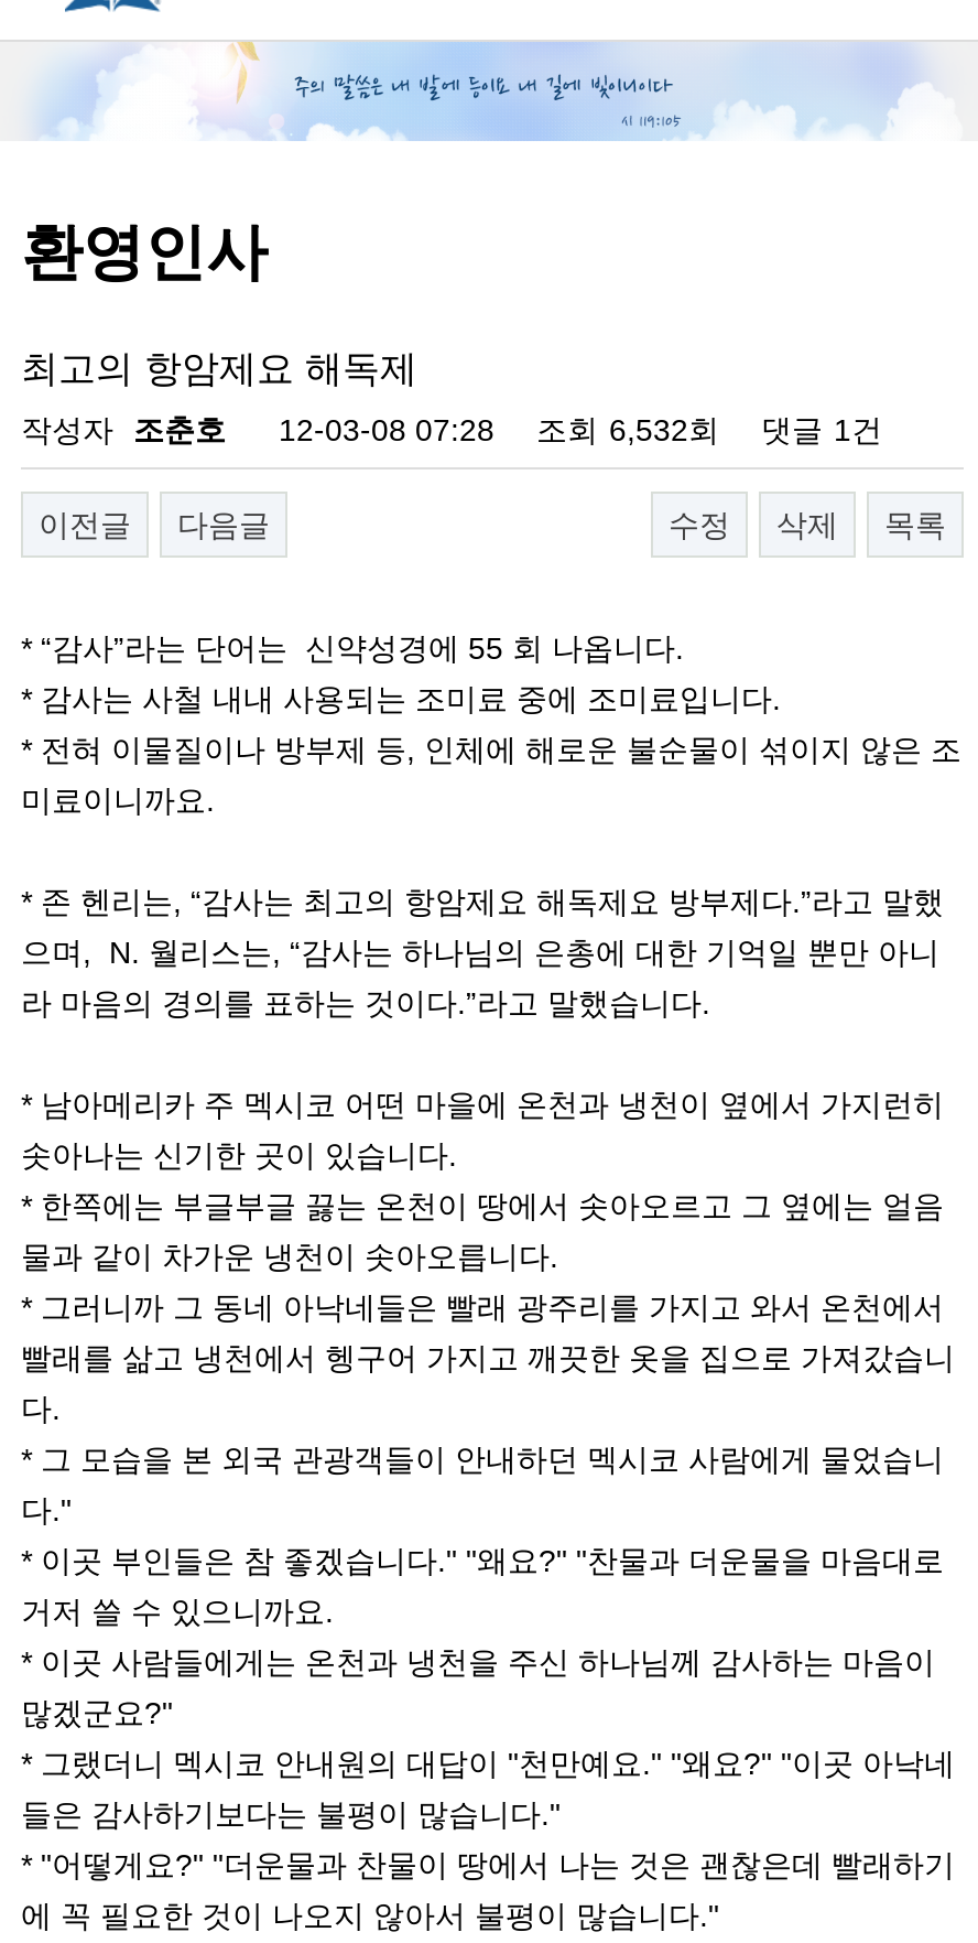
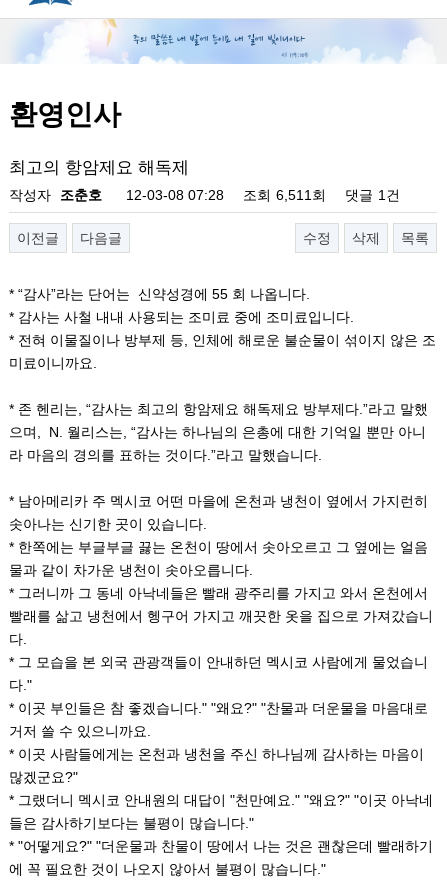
- 작성자 조춘호 12-03-08 07:28 조회 6,532회 댓글 1건
+ 작성자 조춘호 12-03-08 07:28 조회 6,511회 댓글 1건
